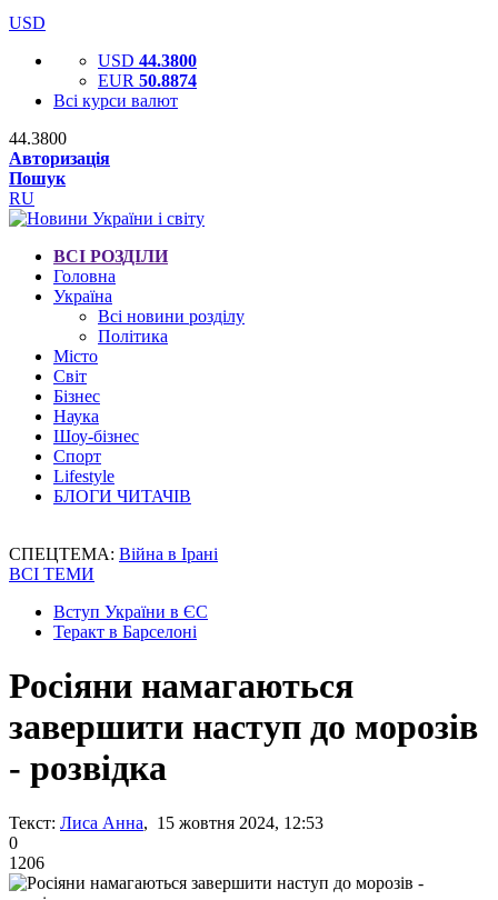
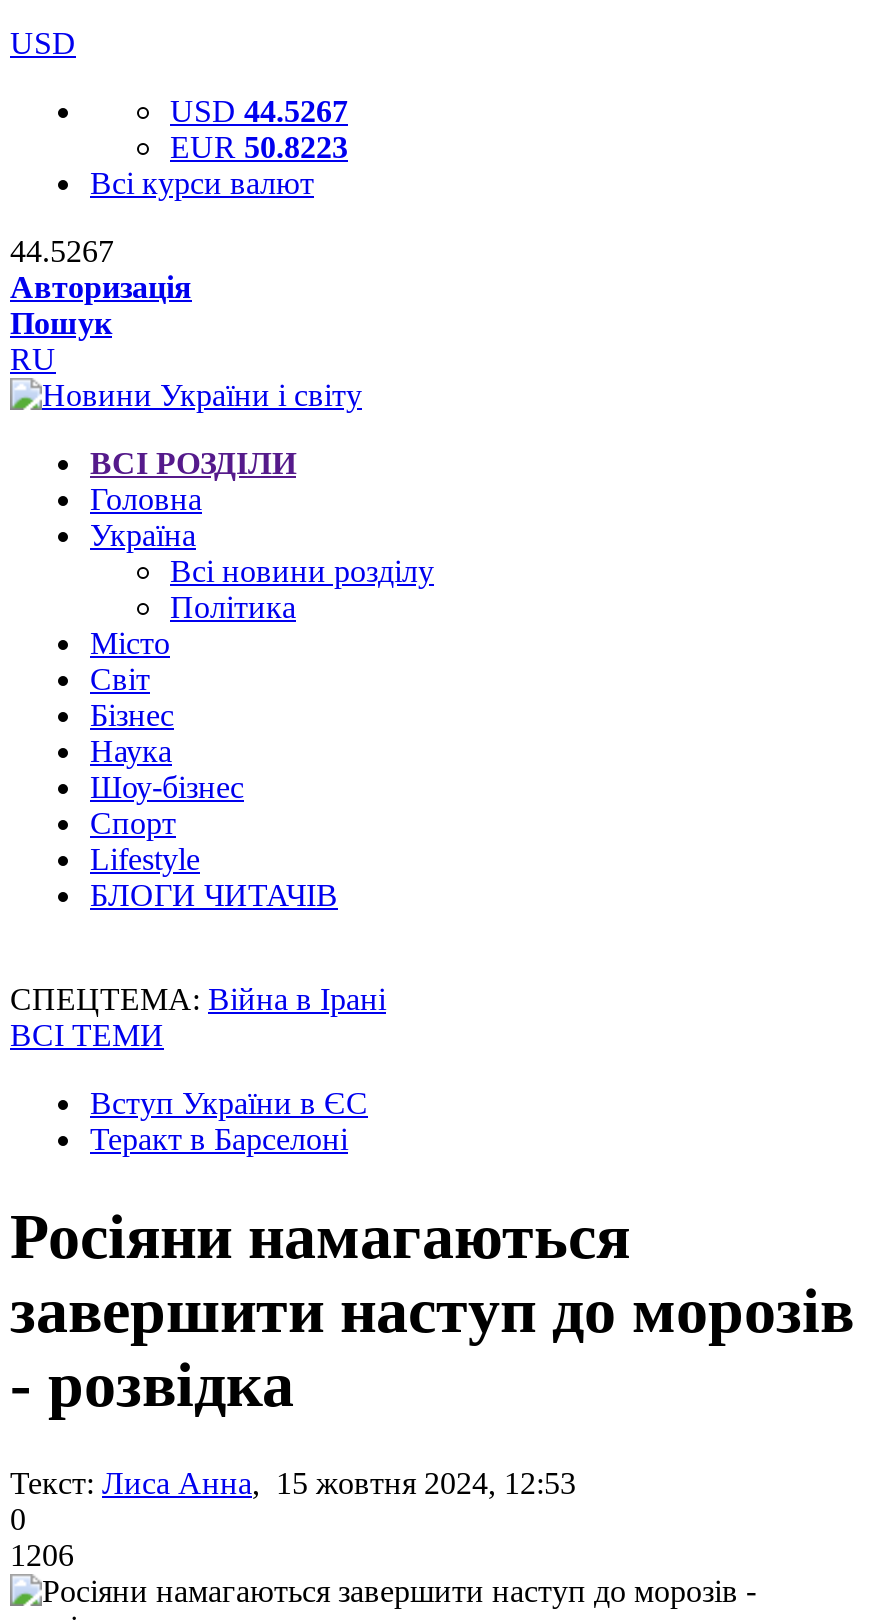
- USD 44.3800
+ USD 44.5267

- EUR 50.8874
+ EUR 50.8223

- 44.3800
+ 44.5267
